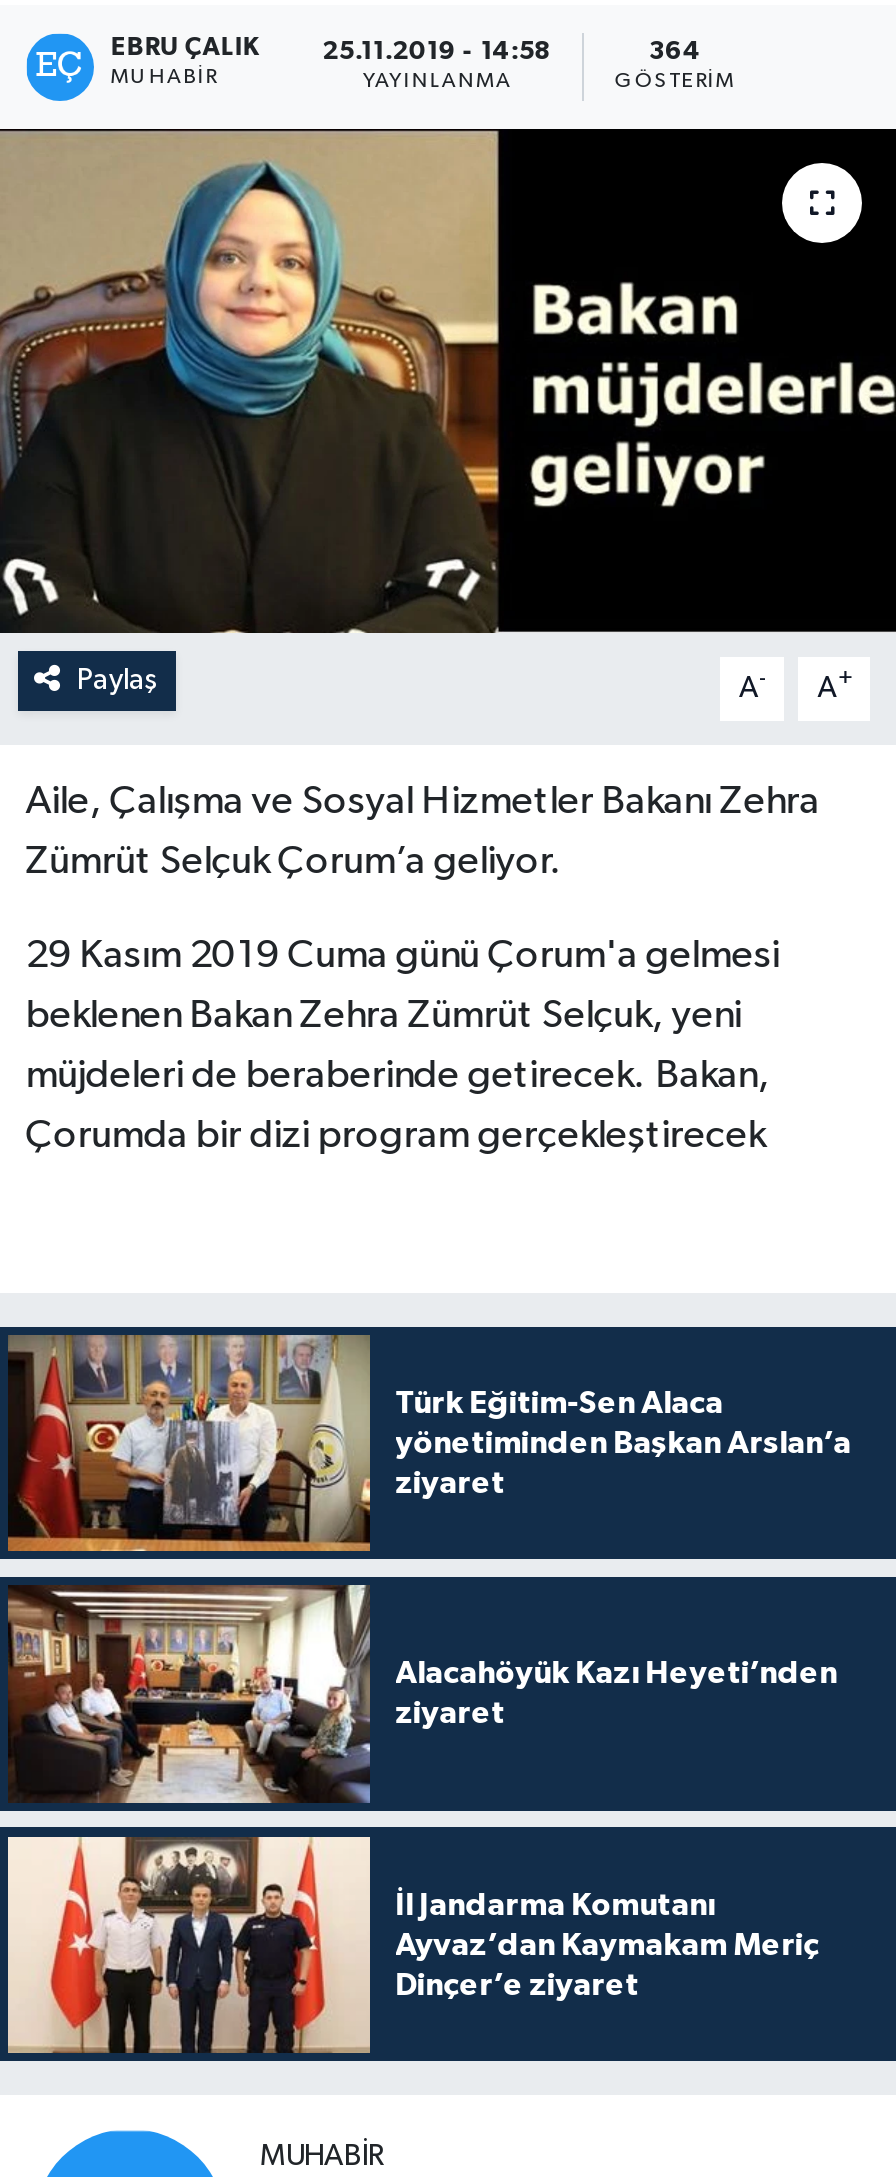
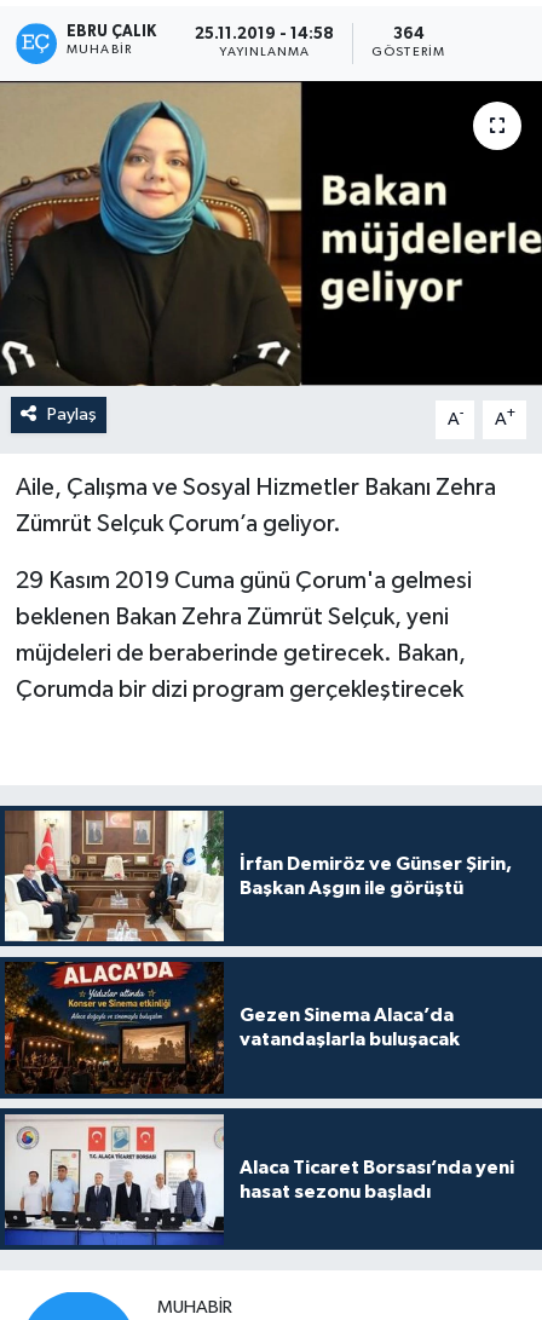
- [image]
- Türk Eğitim-Sen Alaca
- yönetiminden Başkan Arslan’a
- ziyaret
+ [image]
+ İrfan Demiröz ve Günser Şirin,
+ Başkan Aşgın ile görüştü

- [image]
- Alacahöyük Kazı Heyeti’nden
- ziyaret
+ [image]
+ Gezen Sinema Alaca’da
+ vatandaşlarla buluşacak

- [image]
- İl Jandarma Komutanı
- Ayvaz’dan Kaymakam Meriç
- Dinçer’e ziyaret
+ [image]
+ Alaca Ticaret Borsası’nda yeni
+ hasat sezonu başladı
